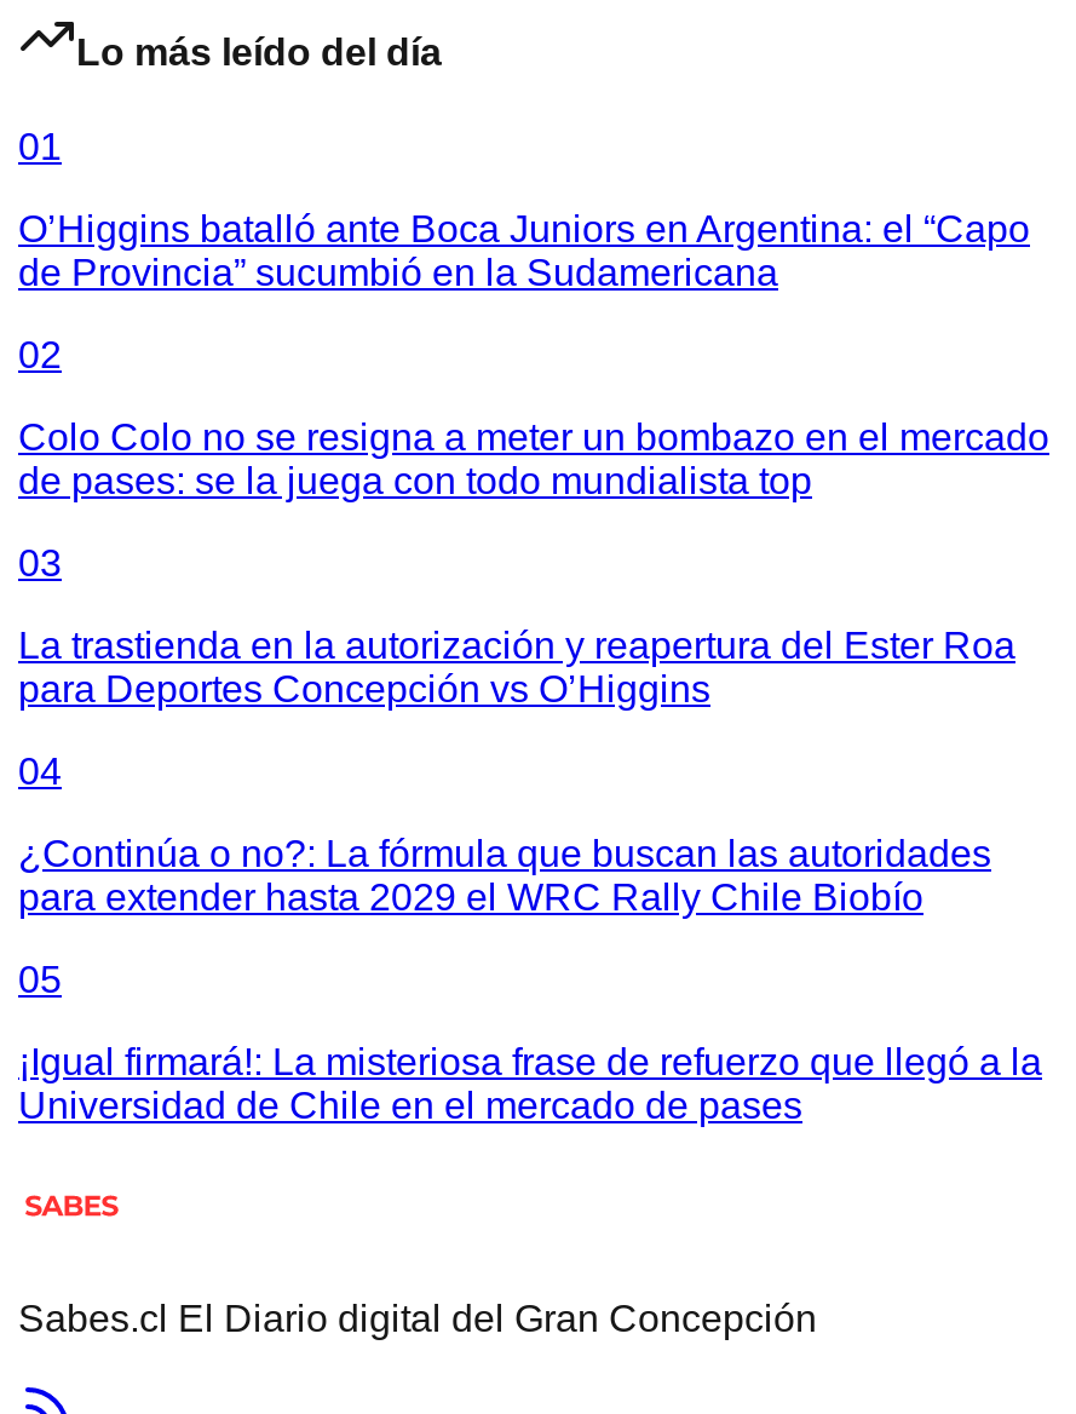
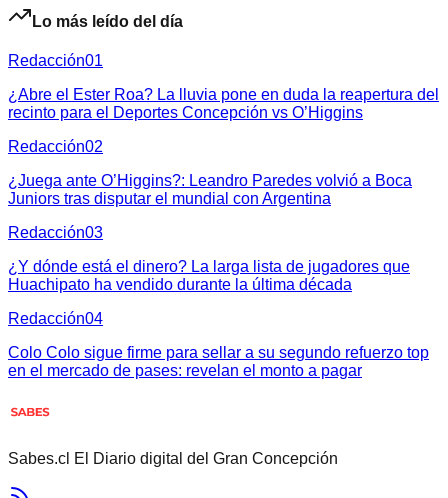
- 01
- O’Higgins batalló ante Boca Juniors en Argentina: el “Capo
- de Provincia” sucumbió en la Sudamericana
- 02
- Colo Colo no se resigna a meter un bombazo en el mercado
- de pases: se la juega con todo mundialista top
- 03
- La trastienda en la autorización y reapertura del Ester Roa
- para Deportes Concepción vs O’Higgins
- 04
- ¿Continúa o no?: La fórmula que buscan las autoridades
- para extender hasta 2029 el WRC Rally Chile Biobío
- 05
- ¡Igual firmará!: La misteriosa frase de refuerzo que llegó a la
- Universidad de Chile en el mercado de pases
+ Redacción01
+ ¿Abre el Ester Roa? La lluvia pone en duda la reapertura del
+ recinto para el Deportes Concepción vs O’Higgins
+ Redacción02
+ ¿Juega ante O’Higgins?: Leandro Paredes volvió a Boca
+ Juniors tras disputar el mundial con Argentina
+ Redacción03
+ ¿Y dónde está el dinero? La larga lista de jugadores que
+ Huachipato ha vendido durante la última década
+ Redacción04
+ Colo Colo sigue firme para sellar a su segundo refuerzo top
+ en el mercado de pases: revelan el monto a pagar
